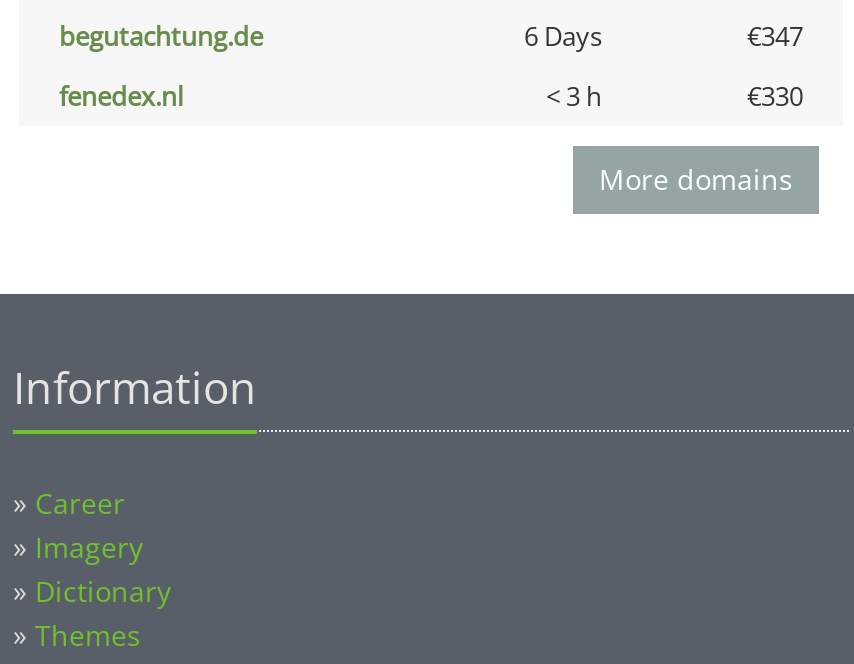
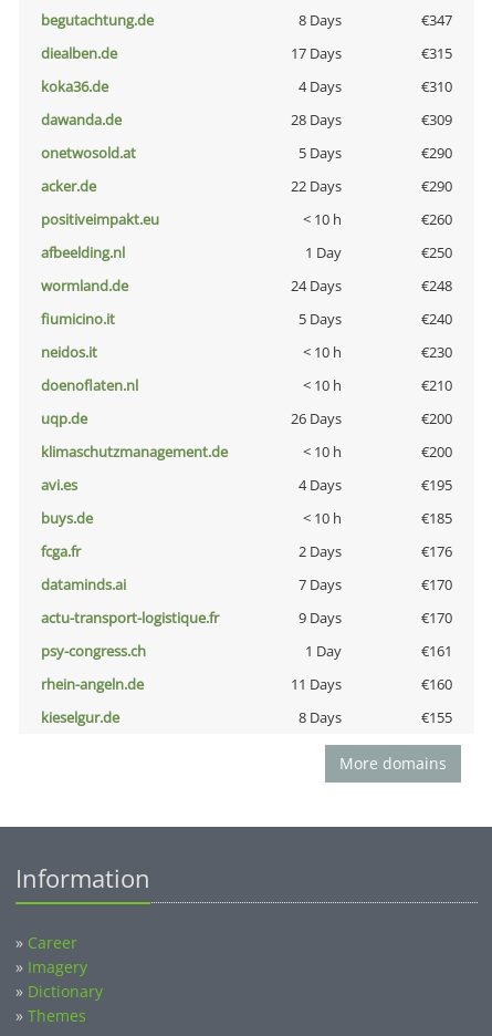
- 6 Days
+ 8 Days

- fenedex.nl
- < 3 h
- €330
+ diealben.de
+ 17 Days
+ €315
+ koka36.de
+ 4 Days
+ €310
+ dawanda.de
+ 28 Days
+ €309
+ onetwosold.at
+ 5 Days
+ €290
+ acker.de
+ 22 Days
+ €290
+ positiveimpakt.eu
+ < 10 h
+ €260
+ afbeelding.nl
+ 1 Day
+ €250
+ wormland.de
+ 24 Days
+ €248
+ fiumicino.it
+ 5 Days
+ €240
+ neidos.it
+ < 10 h
+ €230
+ doenoflaten.nl
+ < 10 h
+ €210
+ uqp.de
+ 26 Days
+ €200
+ klimaschutzmanagement.de
+ < 10 h
+ €200
+ avi.es
+ 4 Days
+ €195
+ buys.de
+ < 10 h
+ €185
+ fcga.fr
+ 2 Days
+ €176
+ dataminds.ai
+ 7 Days
+ €170
+ actu-transport-logistique.fr
+ 9 Days
+ €170
+ psy-congress.ch
+ 1 Day
+ €161
+ rhein-angeln.de
+ 11 Days
+ €160
+ kieselgur.de
+ 8 Days
+ €155
